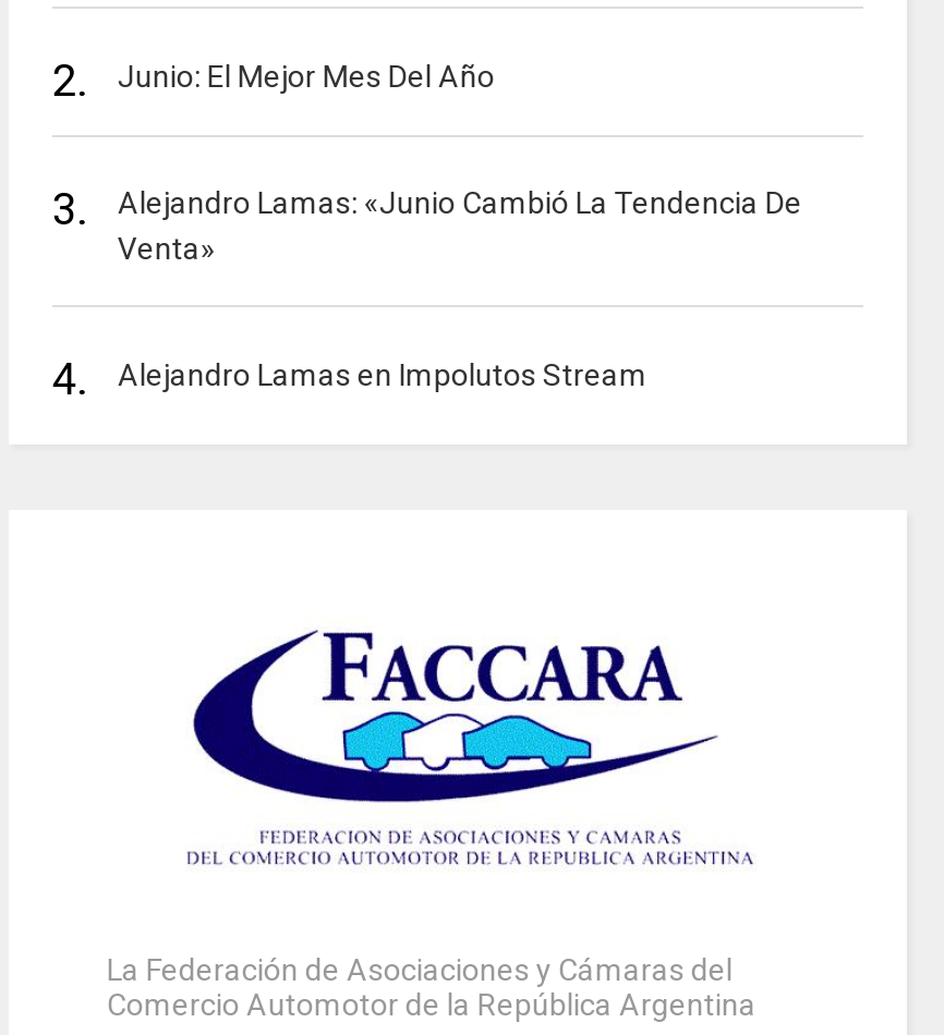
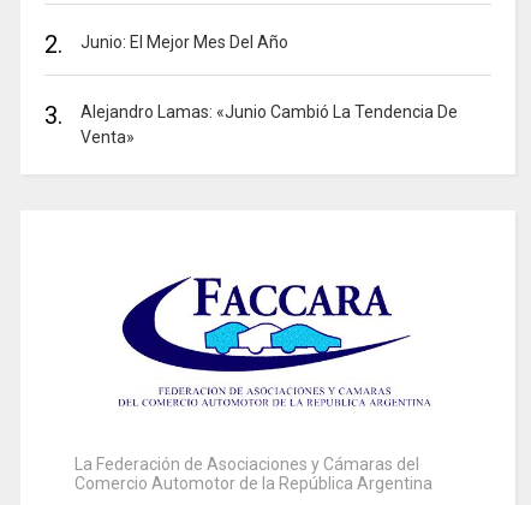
- 4.
- Alejandro Lamas en Impolutos Stream
